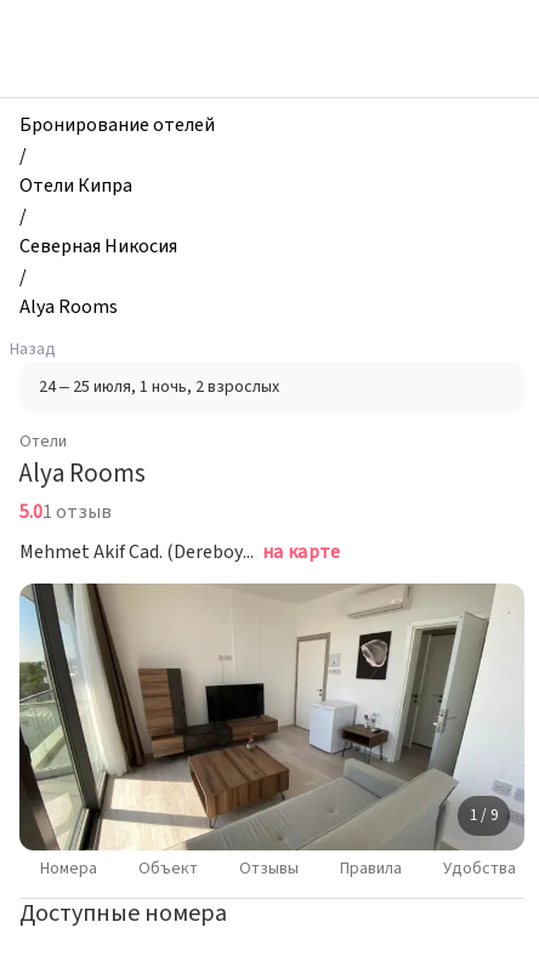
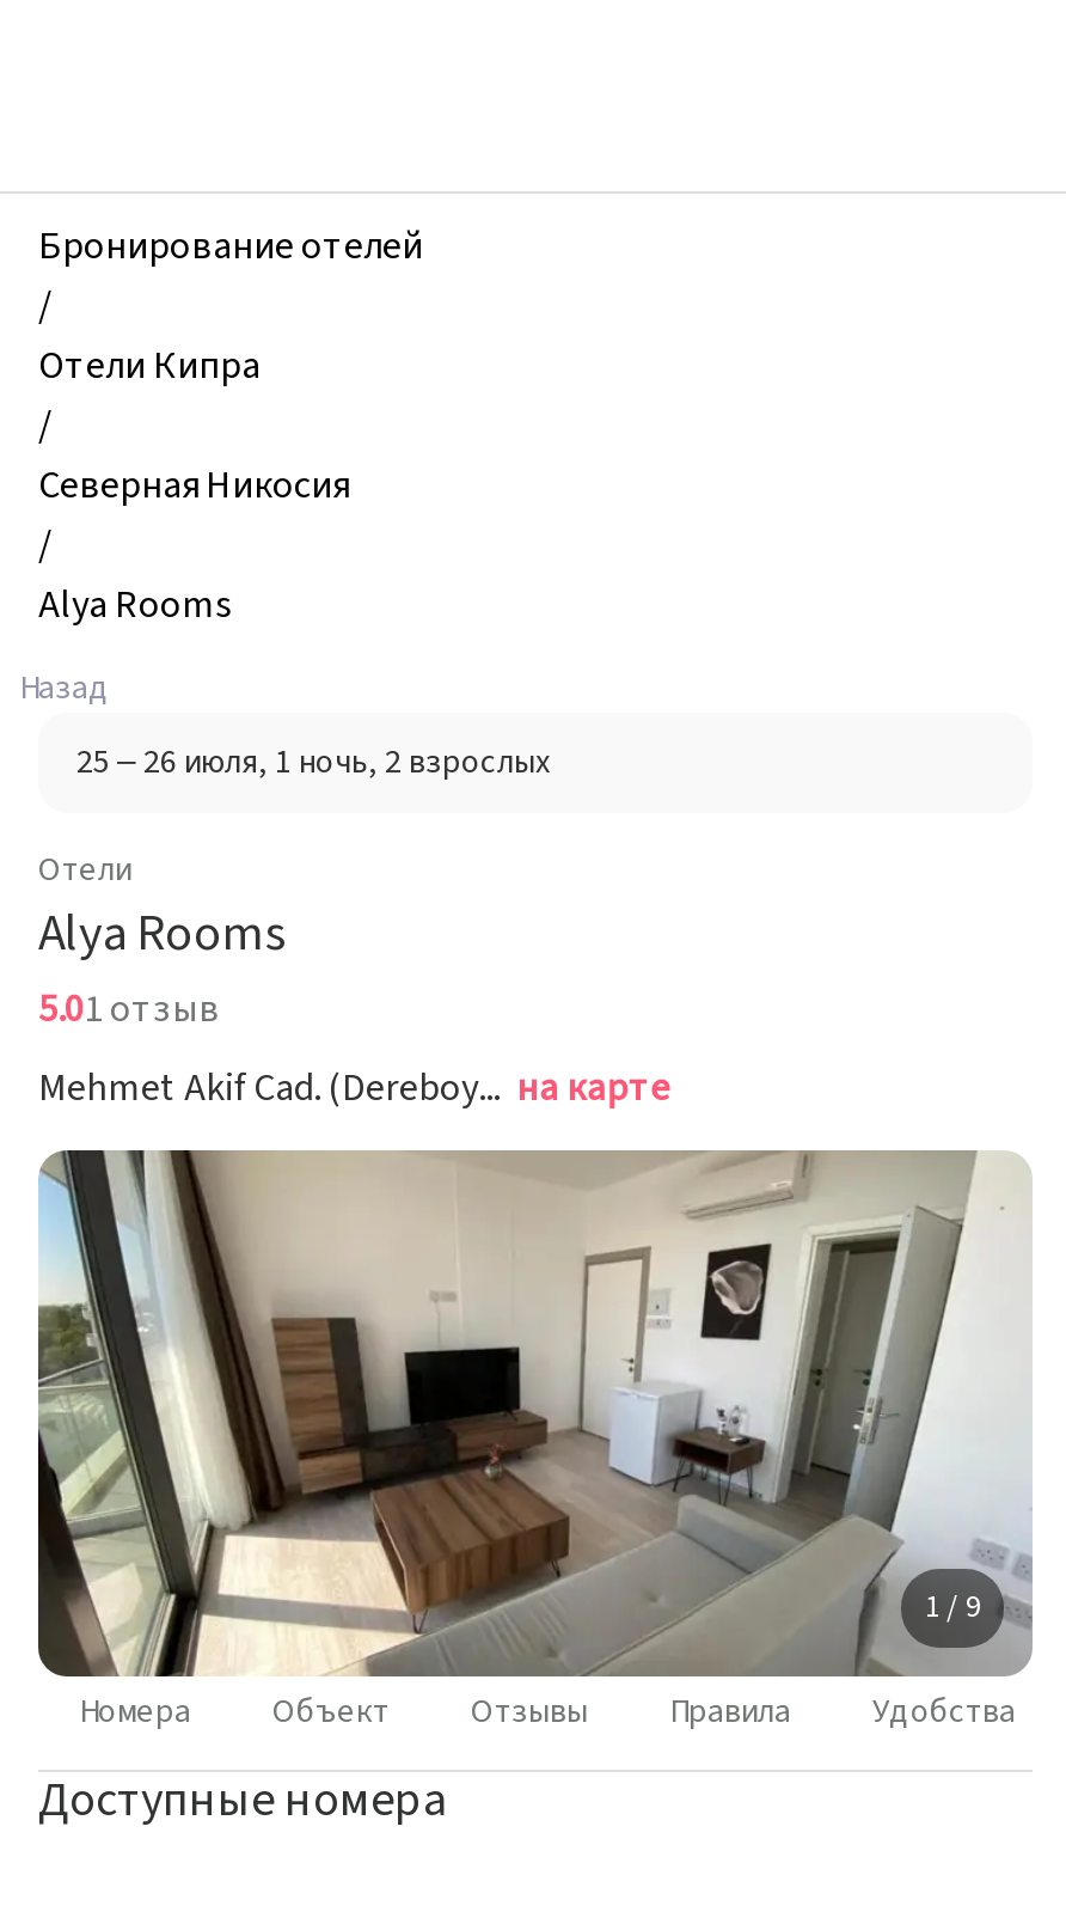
- 24 – 25 июля, 1 ночь, 2 взрослых
+ 25 – 26 июля, 1 ночь, 2 взрослых
